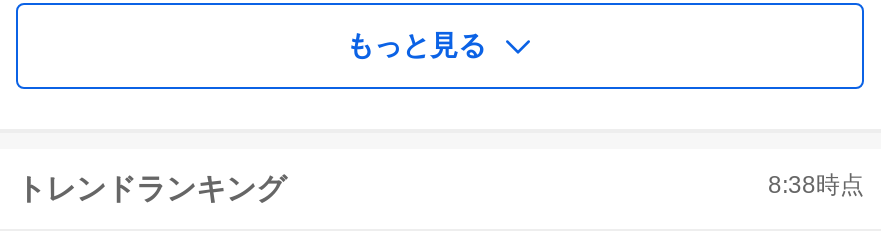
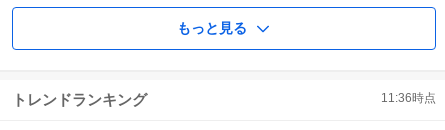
- 8:38時点
+ 11:36時点
